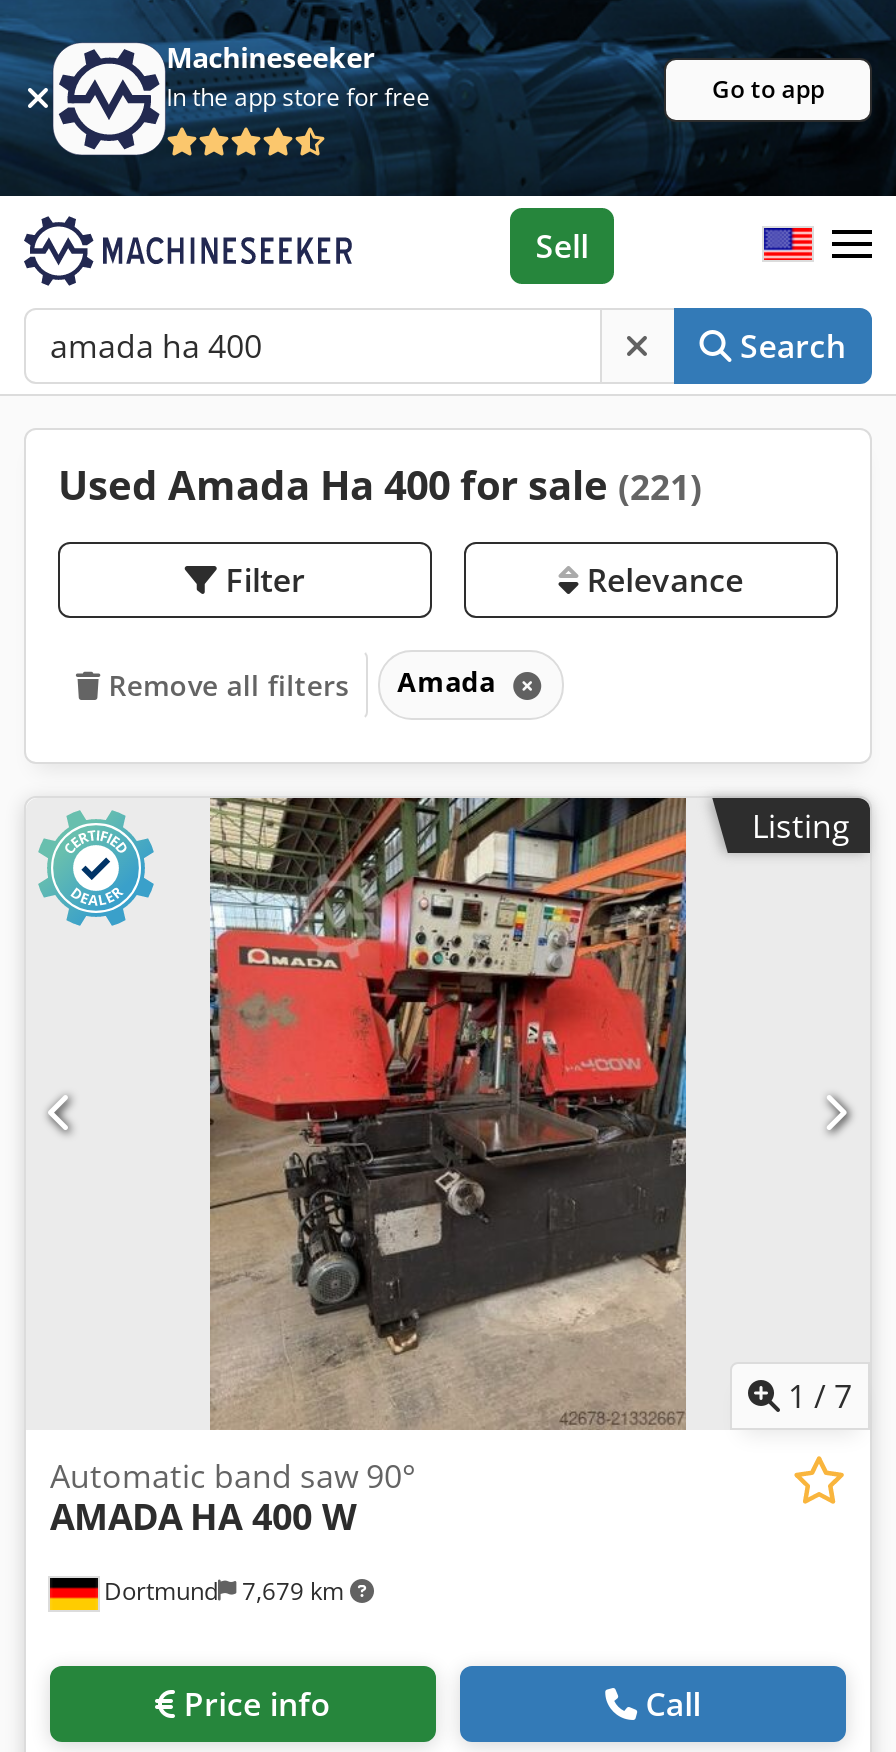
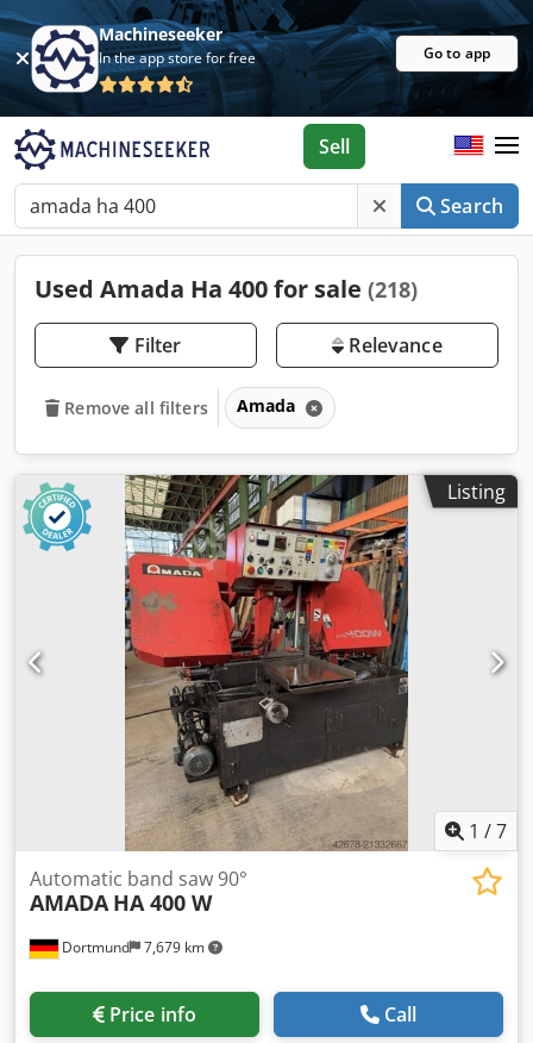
- Used Amada Ha 400 for sale (221)
+ Used Amada Ha 400 for sale (218)
